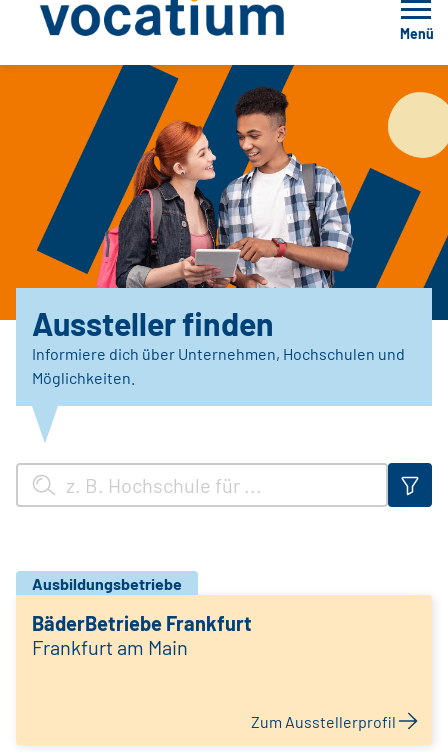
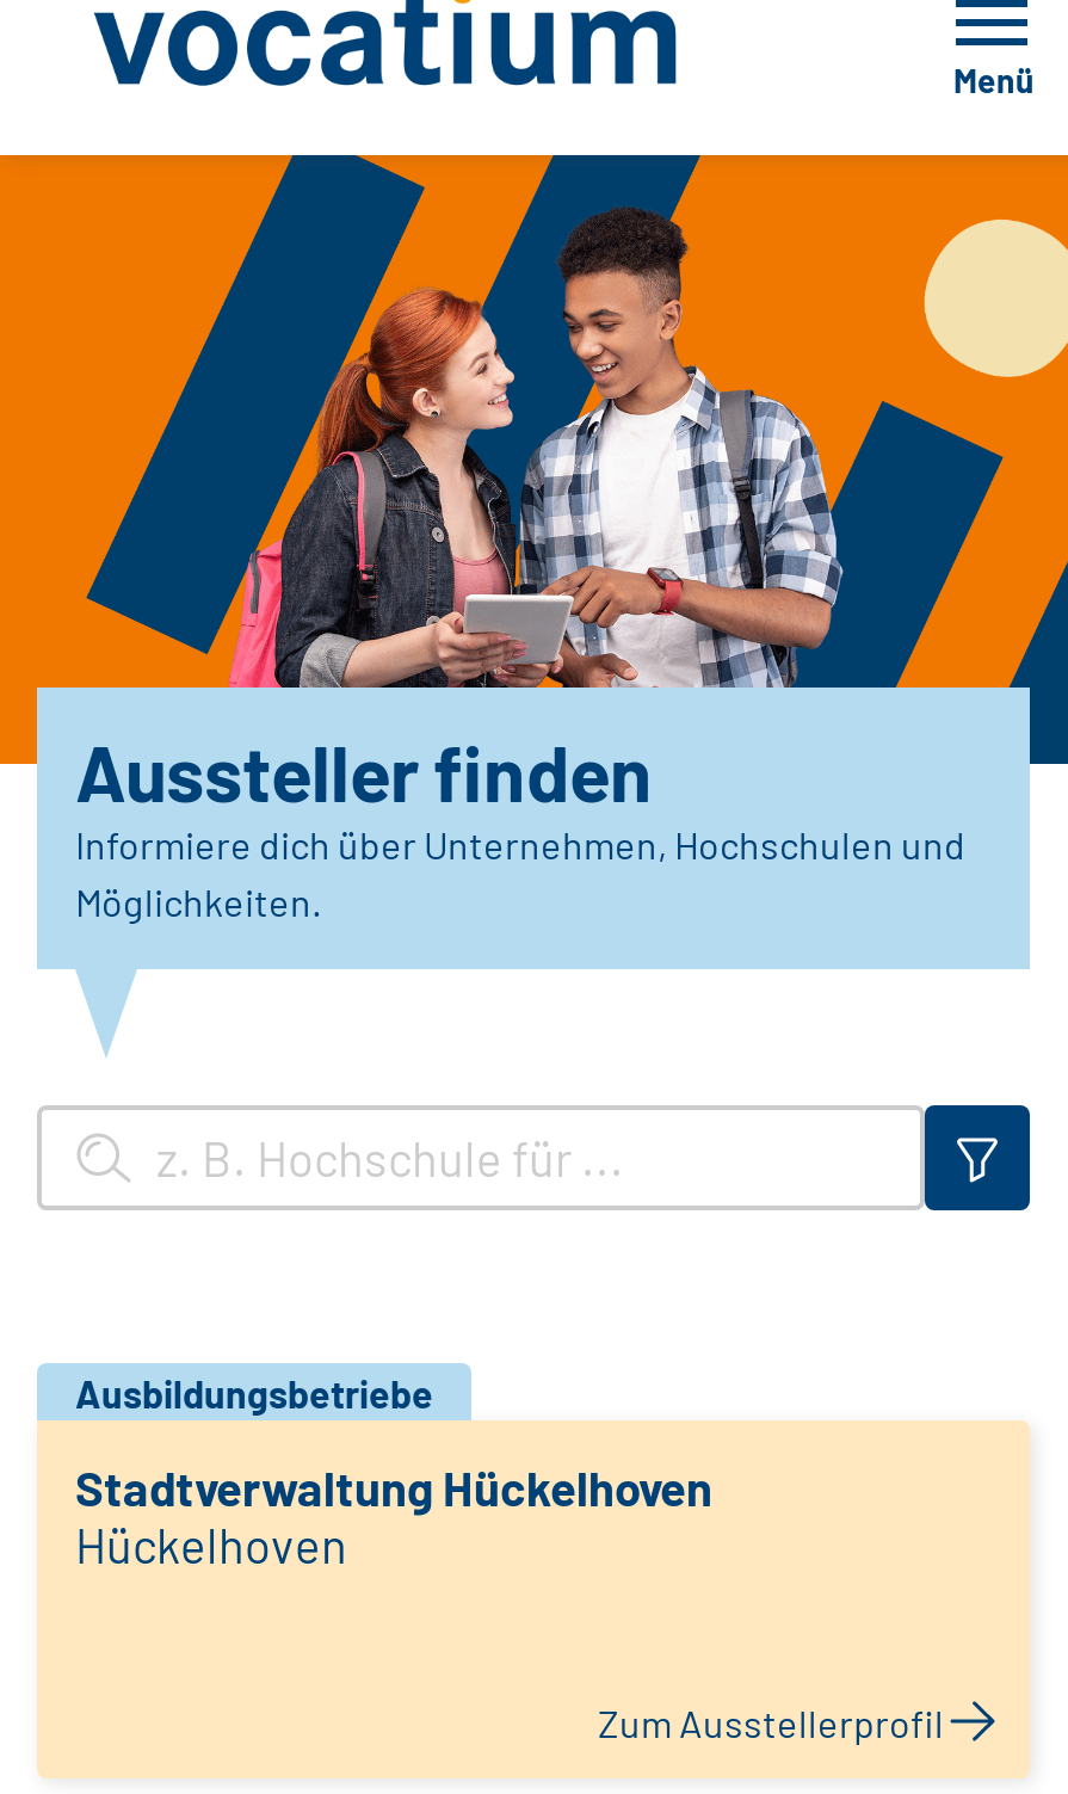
- BäderBetriebe Frankfurt
- Frankfurt am Main
+ Stadtverwaltung Hückelhoven
+ Hückelhoven
